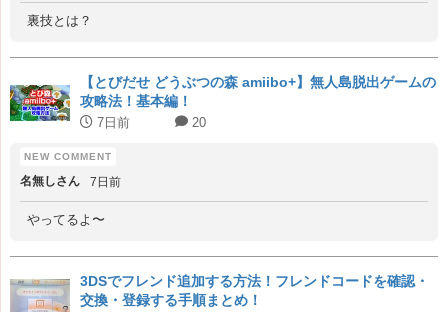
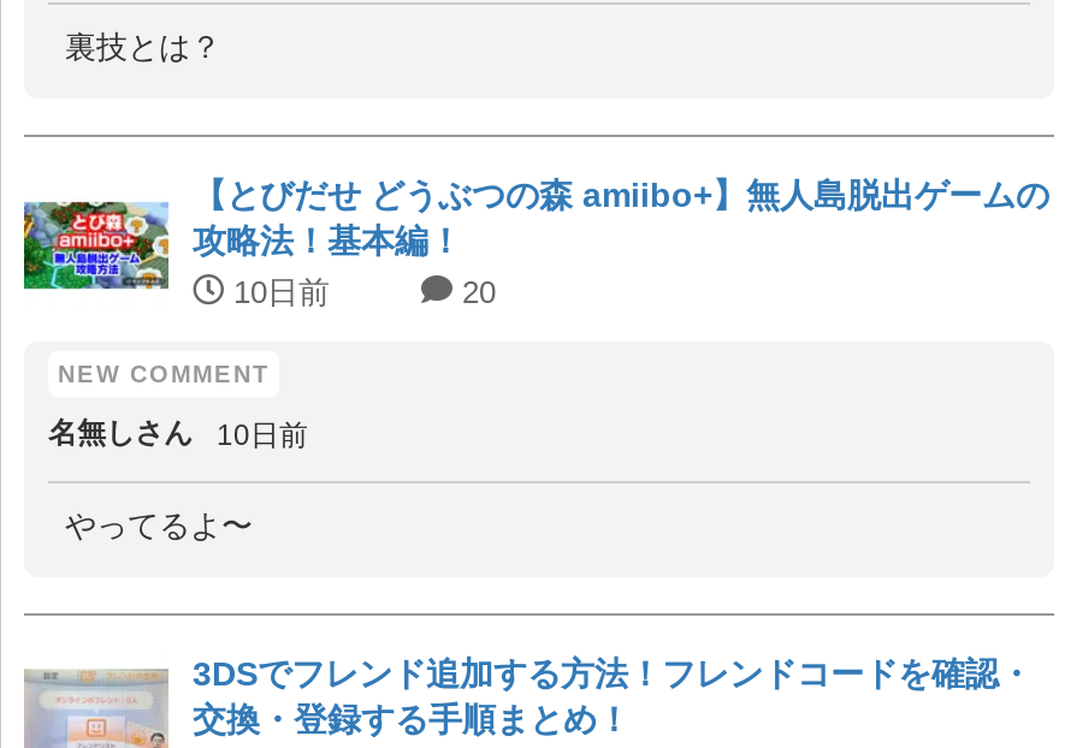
- 7日前
+ 10日前

- 名無しさん 7日前
+ 名無しさん 10日前
